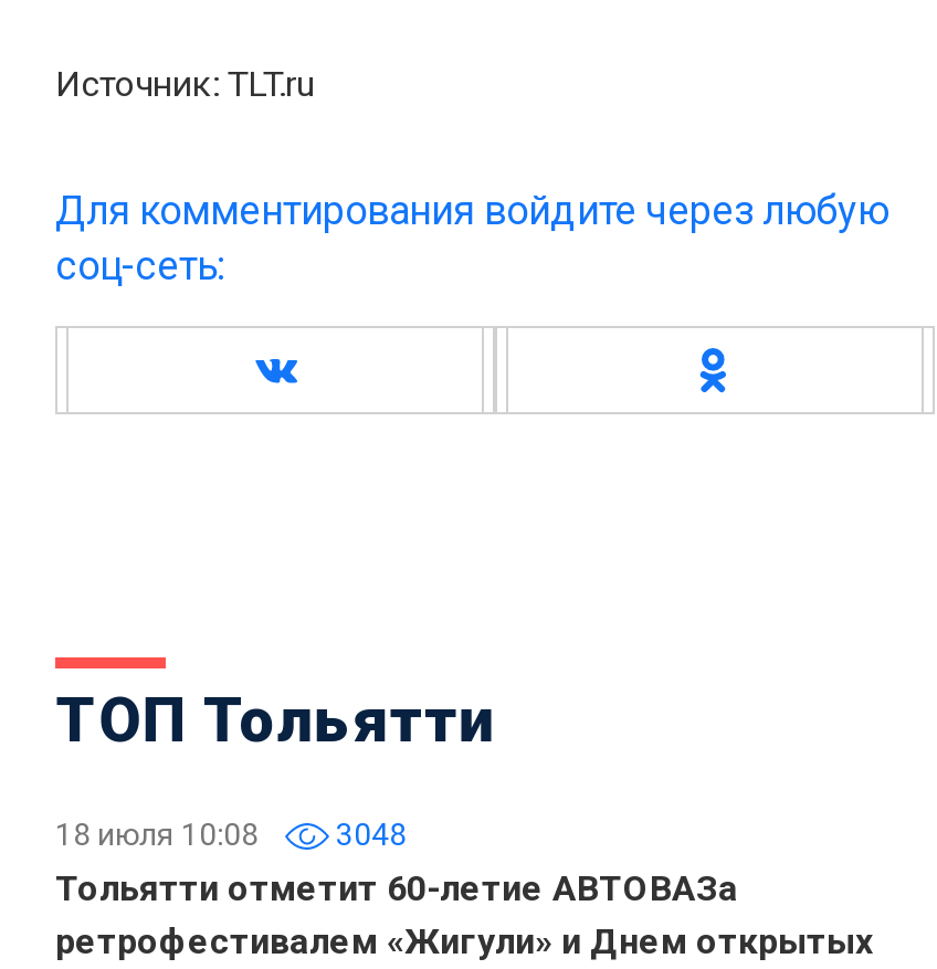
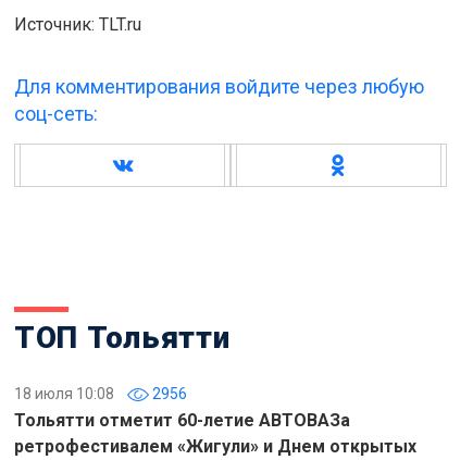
- 18 июля 10:08 3048
+ 18 июля 10:08 2956
